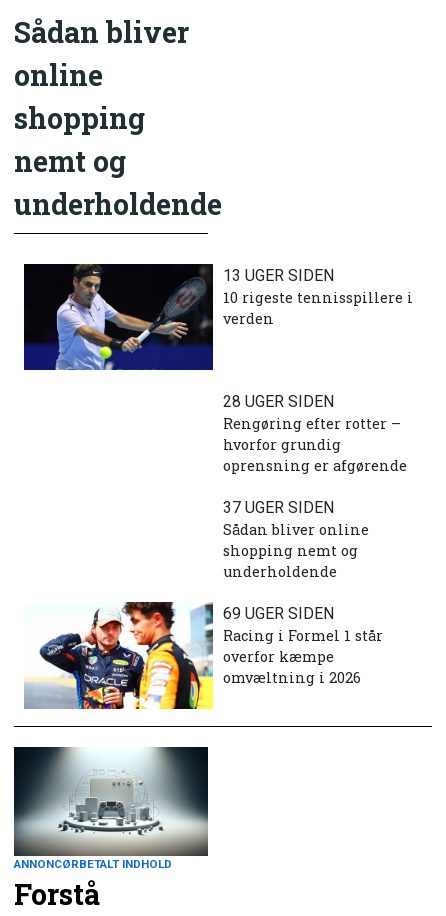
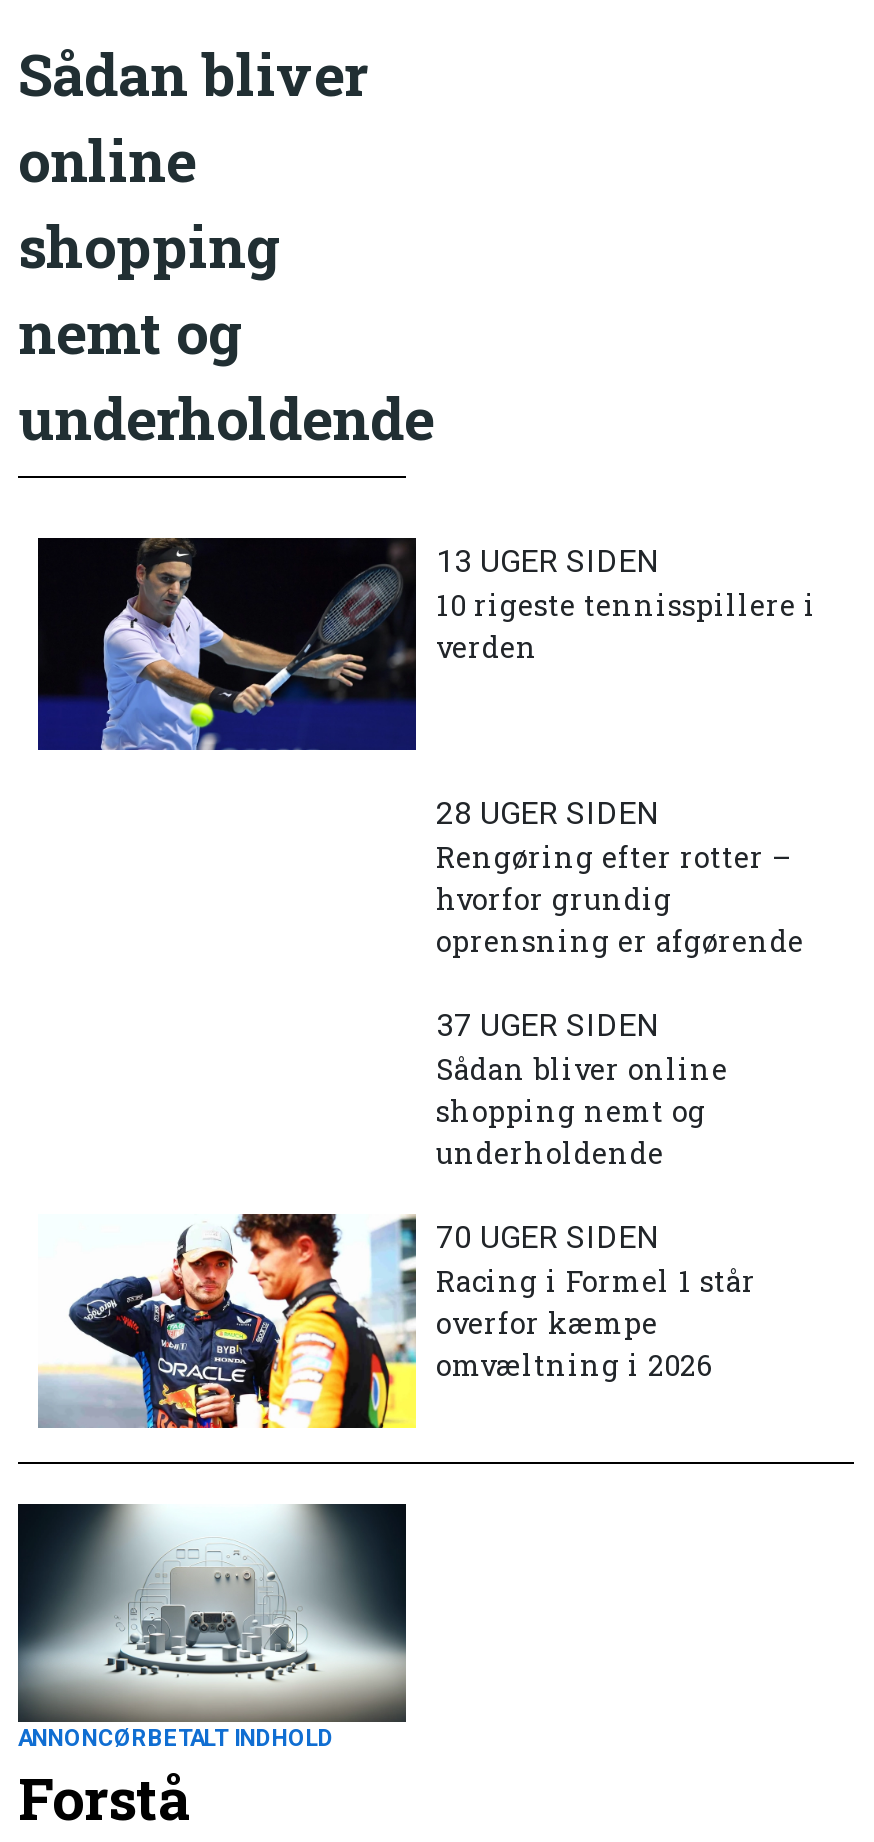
- 69 UGER SIDEN
+ 70 UGER SIDEN
